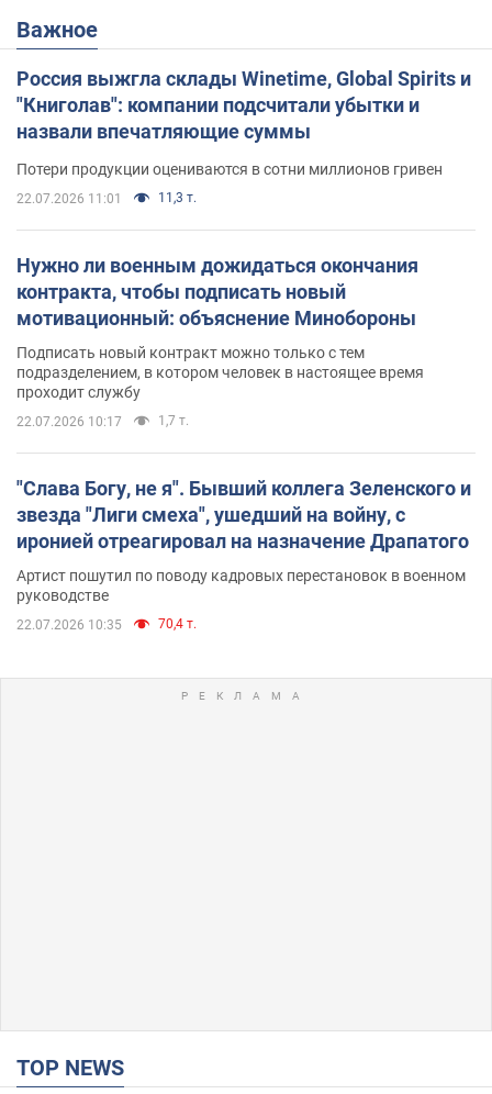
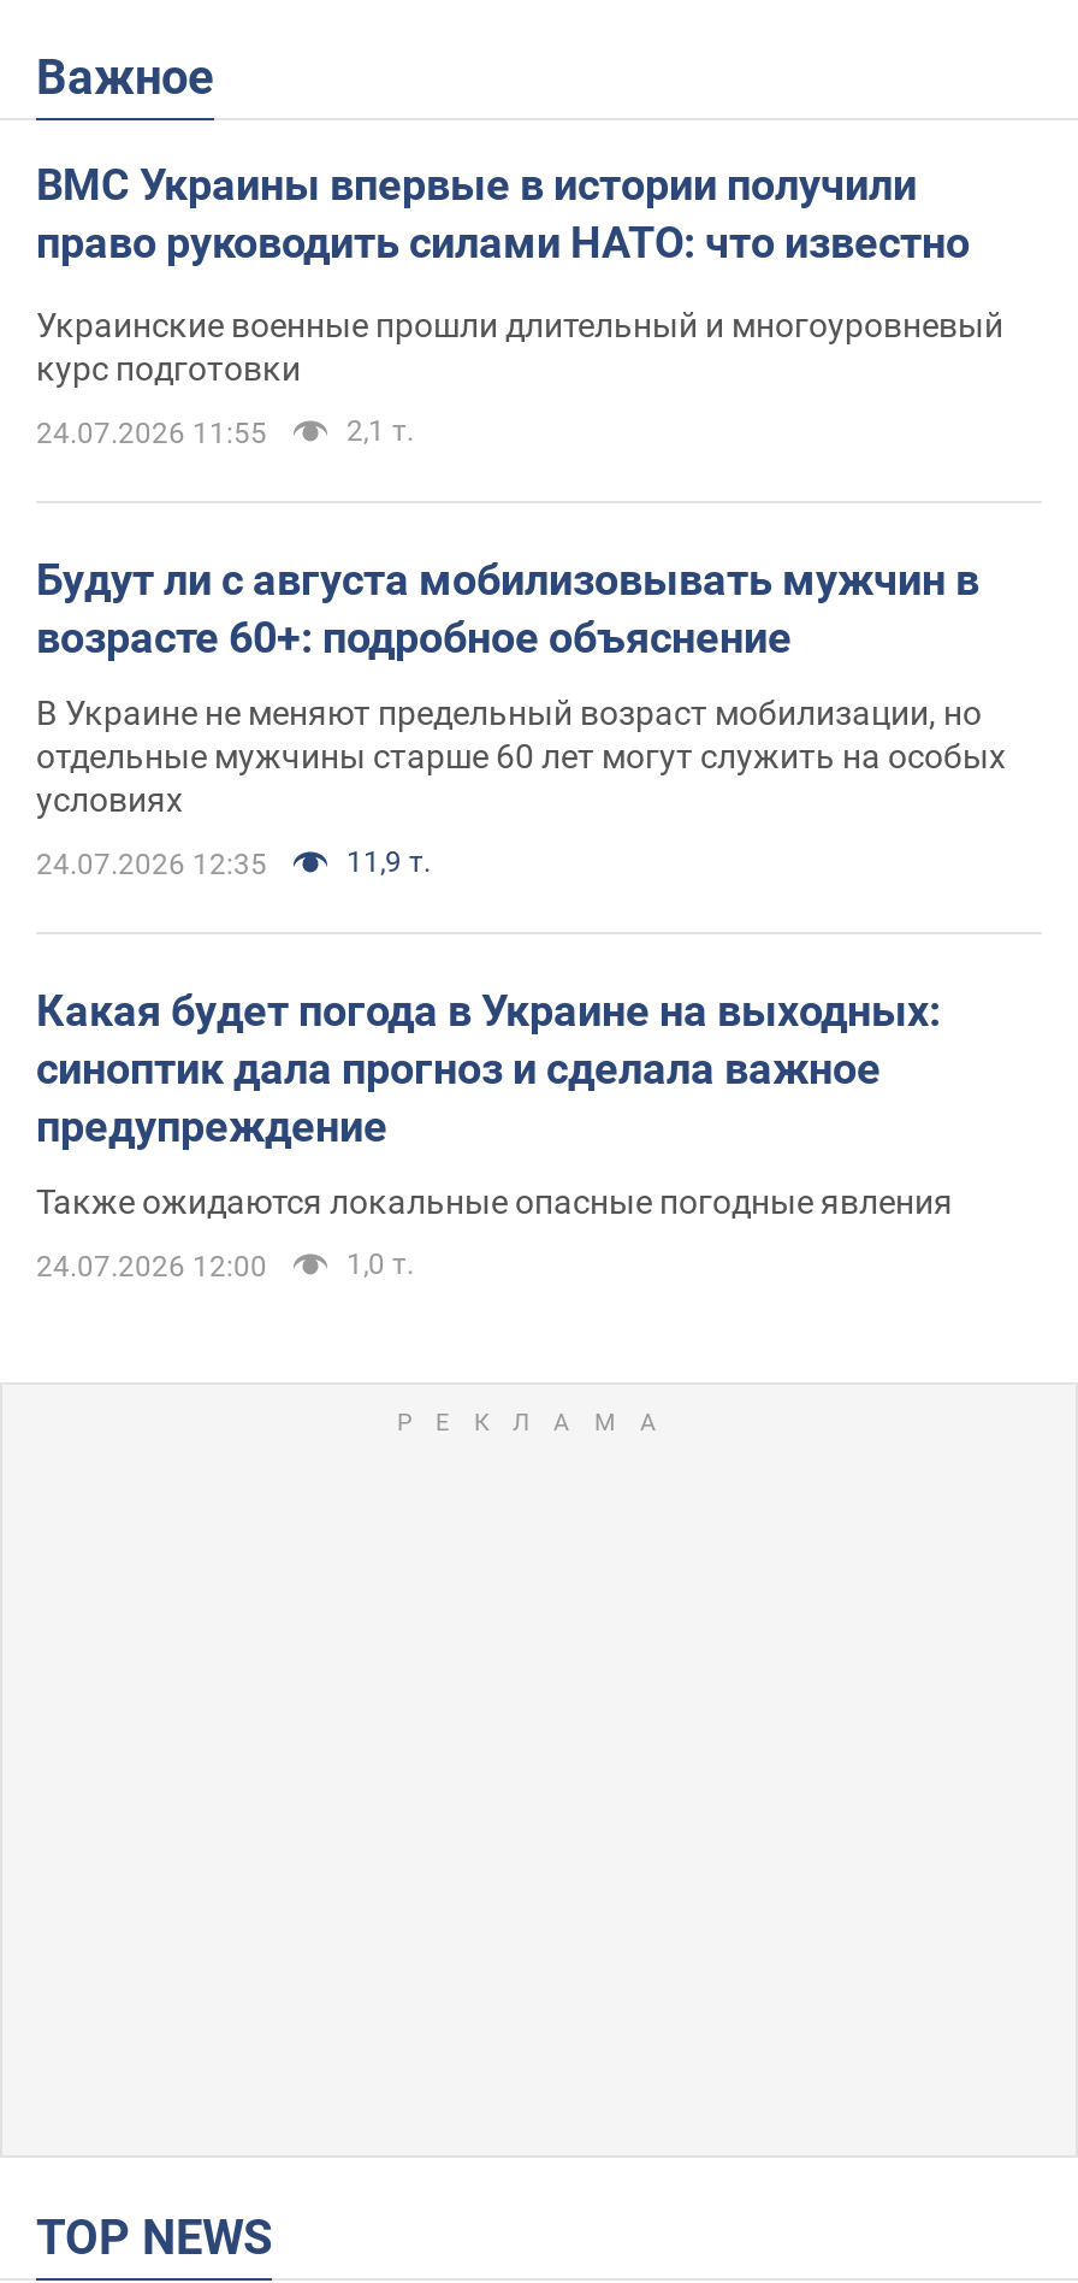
- Россия выжгла склады Winetime, Global Spirits и
- "Книголав": компании подсчитали убытки и
- назвали впечатляющие суммы
+ ВМС Украины впервые в истории получили
+ право руководить силами НАТО: что известно

- Потери продукции оцениваются в сотни миллионов гривен
+ Украинские военные прошли длительный и многоуровневый
+ курс подготовки

- 22.07.2026 11:01
- 11,3 т.
+ 24.07.2026 11:55
+ 2,1 т.

- Нужно ли военным дожидаться окончания
- контракта, чтобы подписать новый
- мотивационный: объяснение Минобороны
+ Будут ли с августа мобилизовывать мужчин в
+ возрасте 60+: подробное объяснение

- Подписать новый контракт можно только с тем
- подразделением, в котором человек в настоящее время
- проходит службу
+ В Украине не меняют предельный возраст мобилизации, но
+ отдельные мужчины старше 60 лет могут служить на особых
+ условиях

- 22.07.2026 10:17
- 1,7 т.
+ 24.07.2026 12:35
+ 11,9 т.

- "Слава Богу, не я". Бывший коллега Зеленского и
- звезда "Лиги смеха", ушедший на войну, с
- иронией отреагировал на назначение Драпатого
+ Какая будет погода в Украине на выходных:
+ синоптик дала прогноз и сделала важное
+ предупреждение

- Артист пошутил по поводу кадровых перестановок в военном
- руководстве
+ Также ожидаются локальные опасные погодные явления

- 22.07.2026 10:35
- 70,4 т.
+ 24.07.2026 12:00
+ 1,0 т.
